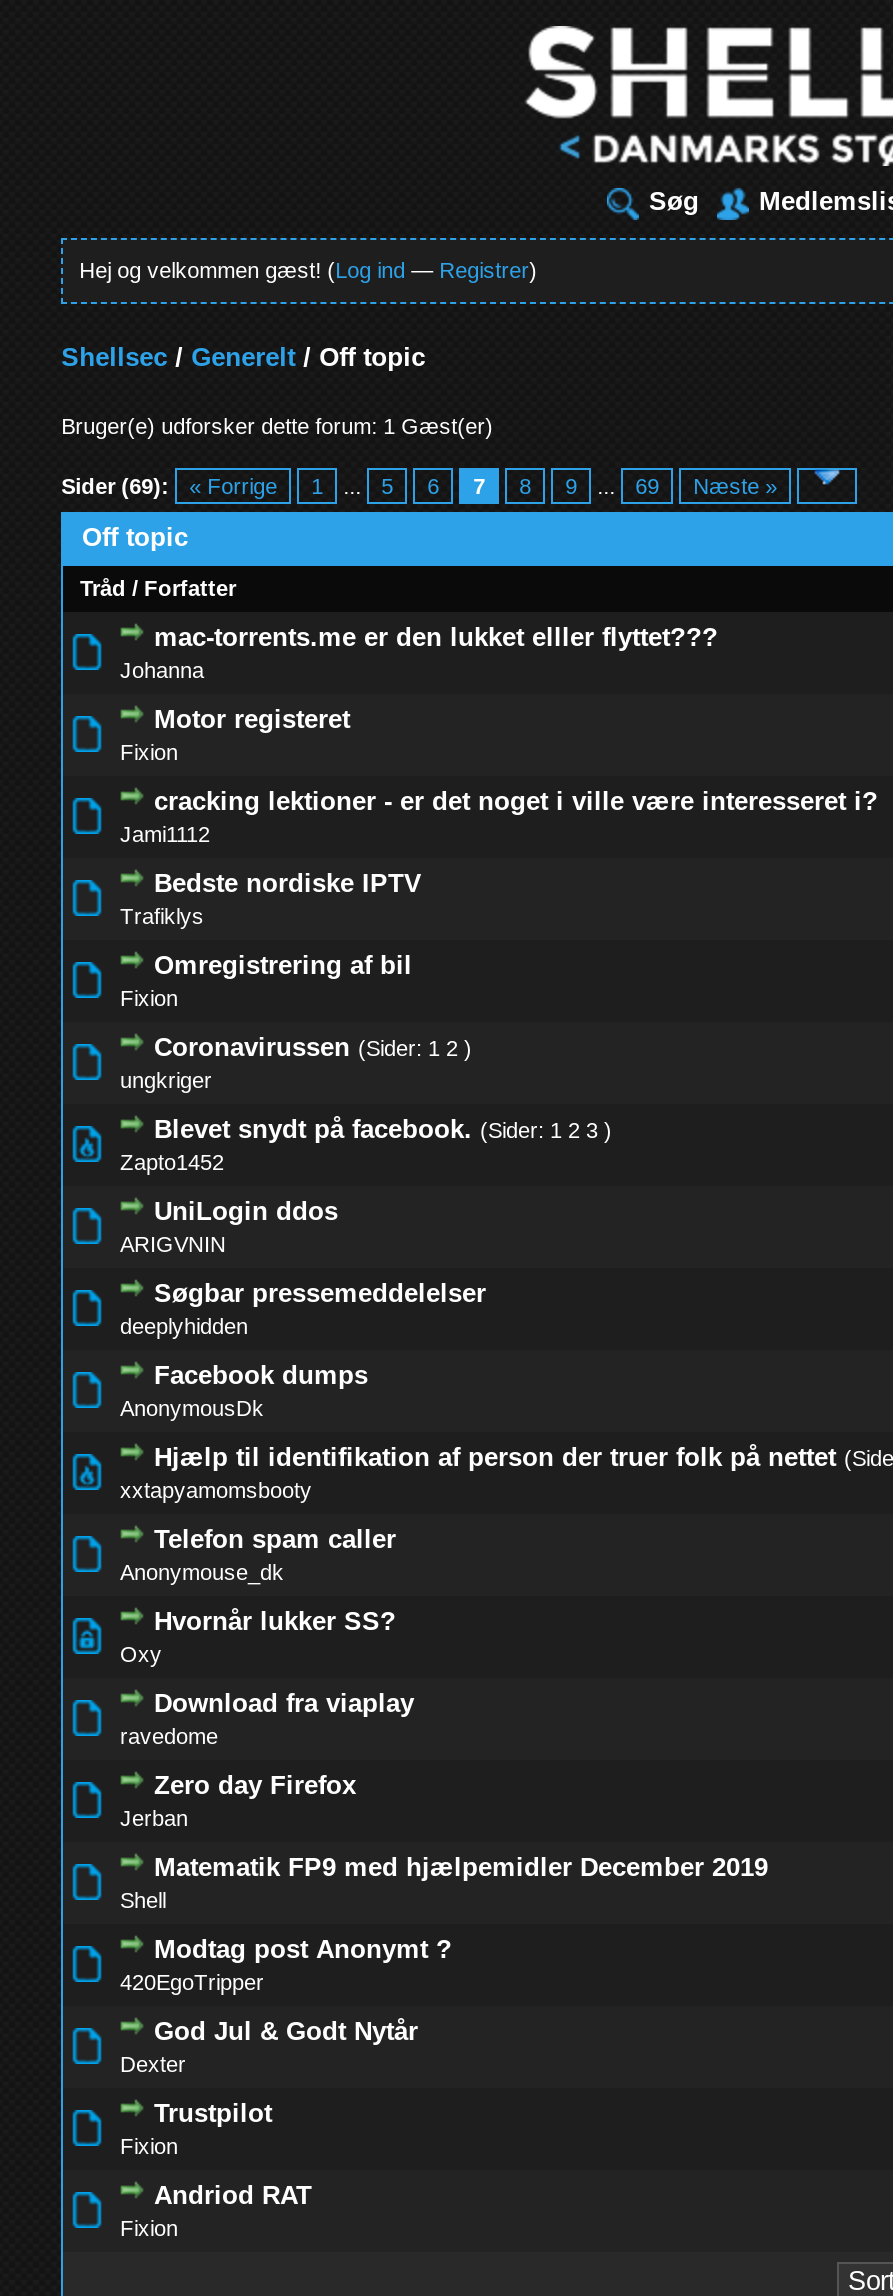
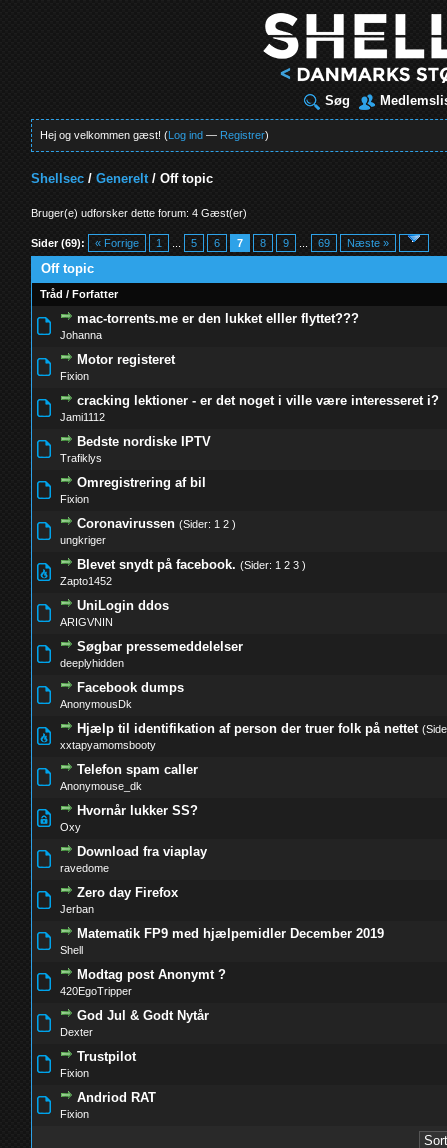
- Bruger(e) udforsker dette forum: 1 Gæst(er)
+ Bruger(e) udforsker dette forum: 4 Gæst(er)
